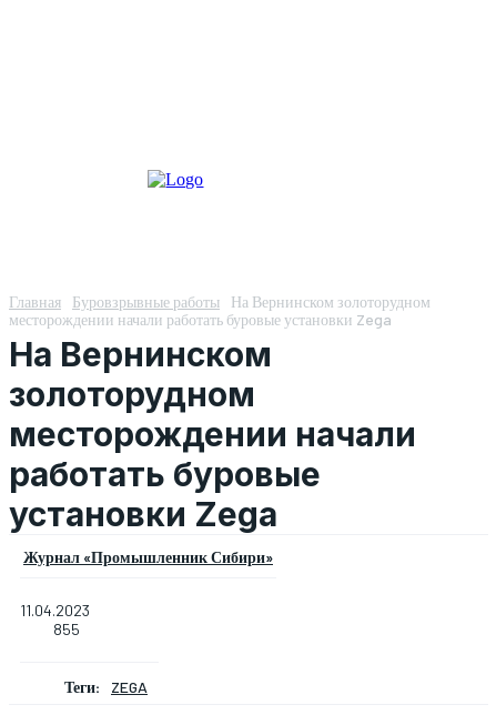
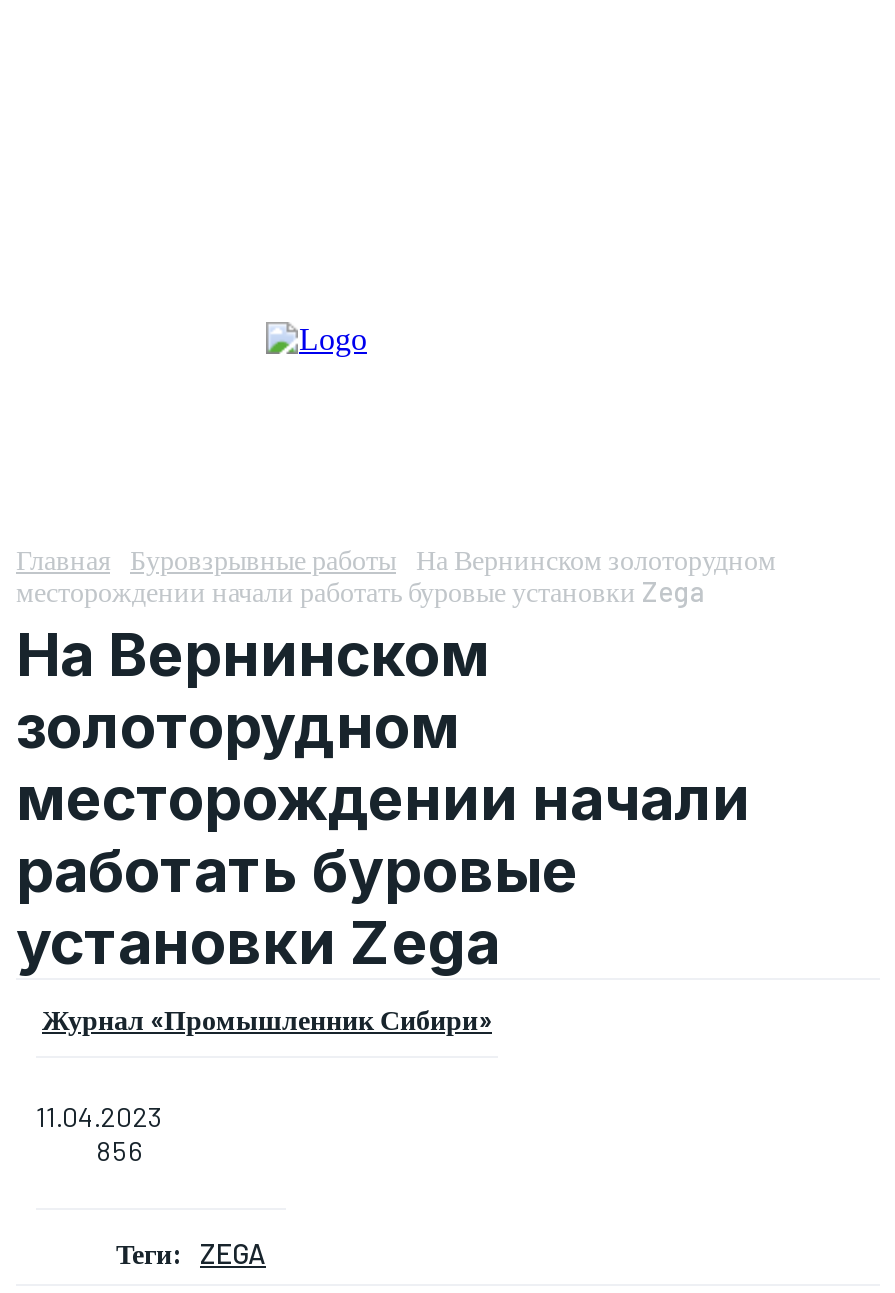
- 855
+ 856
